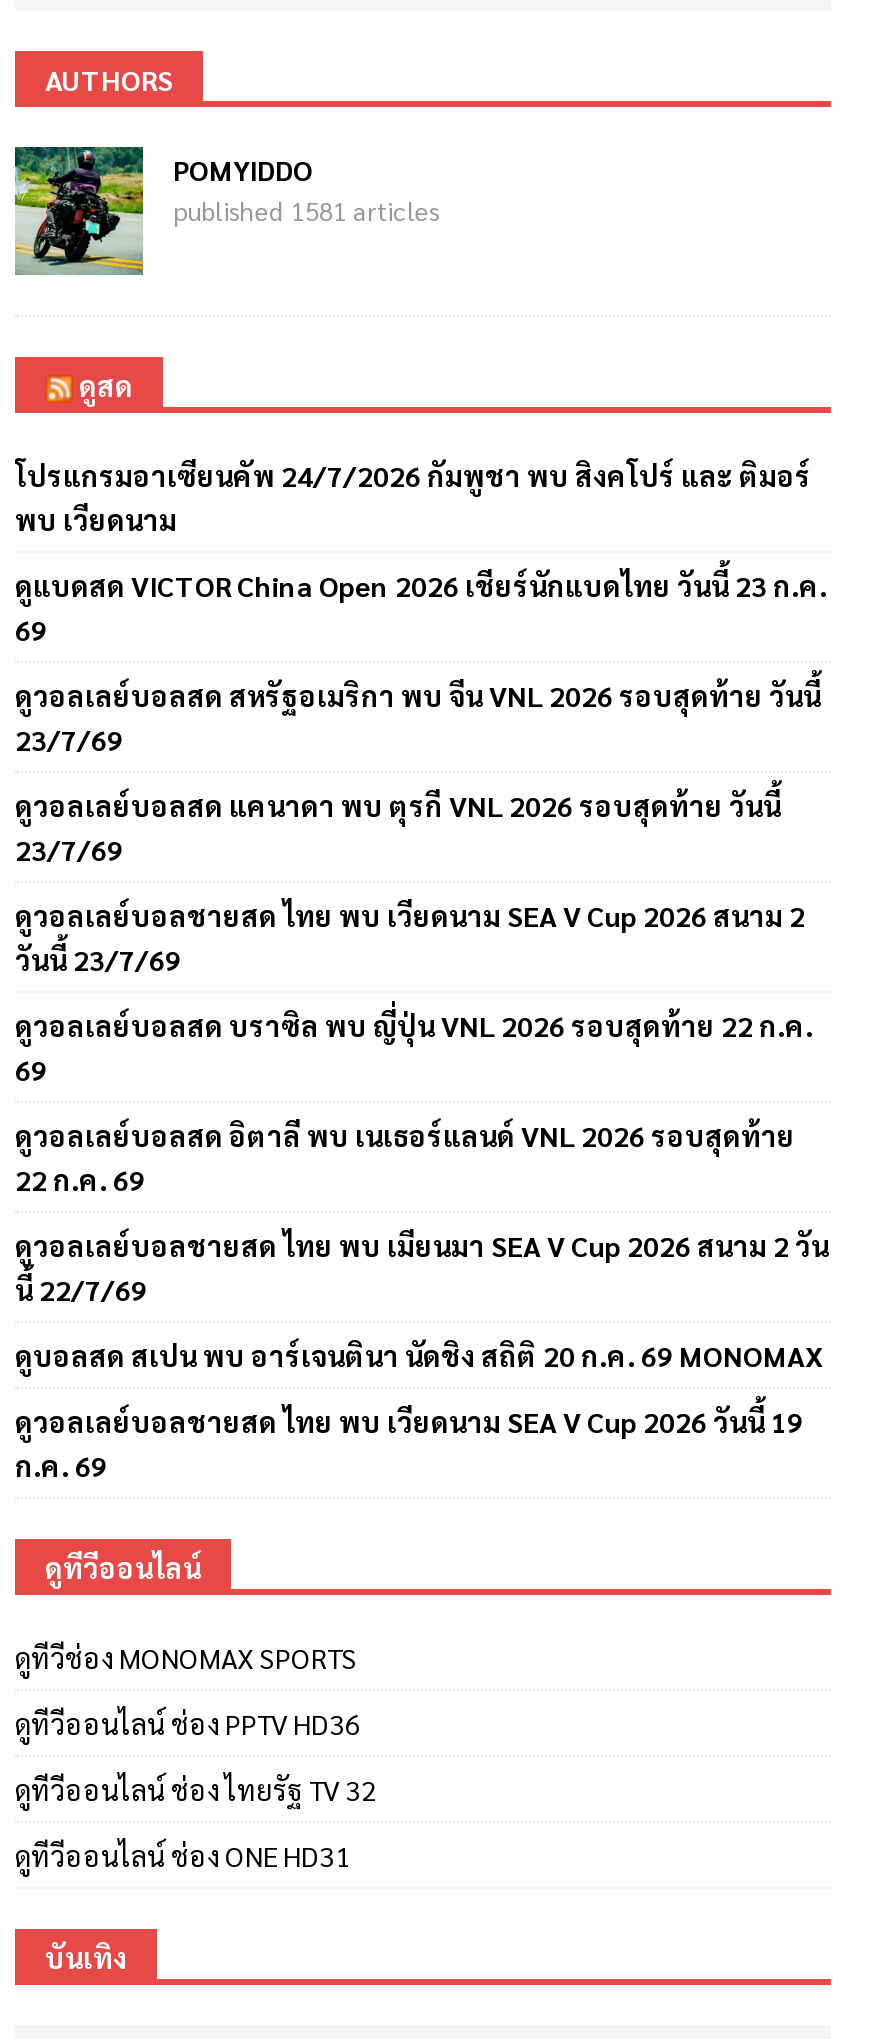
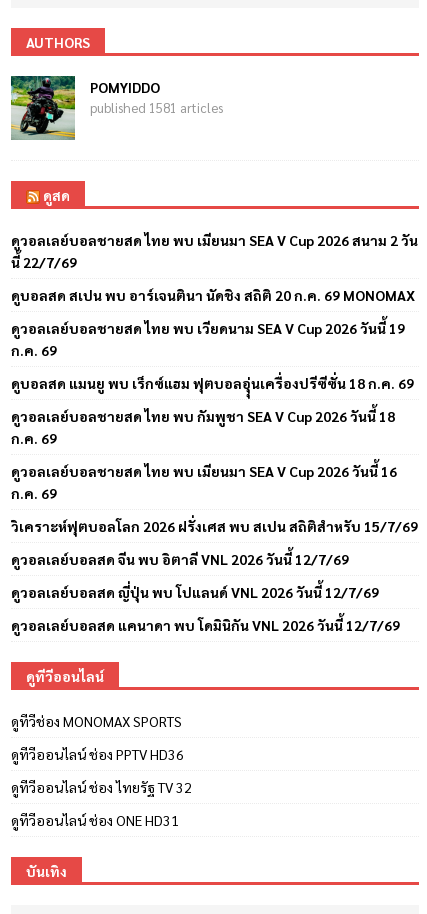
- โปรแกรมอาเซียนคัพ 24/7/2026 กัมพูชา พบ สิงคโปร์ และ ติมอร์
- พบ เวียดนาม
- ดูแบดสด VICTOR China Open 2026 เชียร์นักแบดไทย วันนี้ 23 ก.ค.
- 69
- ดูวอลเลย์บอลสด สหรัฐอเมริกา พบ จีน VNL 2026 รอบสุดท้าย วันนี้
- 23/7/69
- ดูวอลเลย์บอลสด แคนาดา พบ ตุรกี VNL 2026 รอบสุดท้าย วันนี้
- 23/7/69
- ดูวอลเลย์บอลชายสด ไทย พบ เวียดนาม SEA V Cup 2026 สนาม 2
- วันนี้ 23/7/69
- ดูวอลเลย์บอลสด บราซิล พบ ญี่ปุ่น VNL 2026 รอบสุดท้าย 22 ก.ค.
- 69
- ดูวอลเลย์บอลสด อิตาลี พบ เนเธอร์แลนด์ VNL 2026 รอบสุดท้าย
- 22 ก.ค. 69

moved up: ดูวอลเลย์บอลชายสด ไทย พบ เมียนมา SEA V Cup 2026 สนาม 2 วัน | นี้ 22/7/69 | ดูบอลสด สเปน พบ อาร์เจนตินา นัดชิง สถิติ 20 ก.ค. 69 MONOMAX | ดูวอลเลย์บอลชายสด ไทย พบ เวียดนาม SEA V Cup 2026 วันนี้ 19 | ก.ค. 69

+ ดูบอลสด แมนยู พบ เร็กซ์แฮม ฟุตบอลอุุ่นเครื่องปรีซีซั่น 18 ก.ค. 69
+ ดูวอลเลย์บอลชายสด ไทย พบ กัมพูชา SEA V Cup 2026 วันนี้ 18
+ ก.ค. 69
+ ดูวอลเลย์บอลชายสด ไทย พบ เมียนมา SEA V Cup 2026 วันนี้ 16
+ ก.ค. 69
+ วิเคราะห์ฟุตบอลโลก 2026 ฝรั่งเศส พบ สเปน สถิติสำหรับ 15/7/69
+ ดูวอลเลย์บอลสด จีน พบ อิตาลี VNL 2026 วันนี้ 12/7/69
+ ดูวอลเลย์บอลสด ญี่ปุ่น พบ โปแลนด์ VNL 2026 วันนี้ 12/7/69
+ ดูวอลเลย์บอลสด แคนาดา พบ โดมินิกัน VNL 2026 วันนี้ 12/7/69
